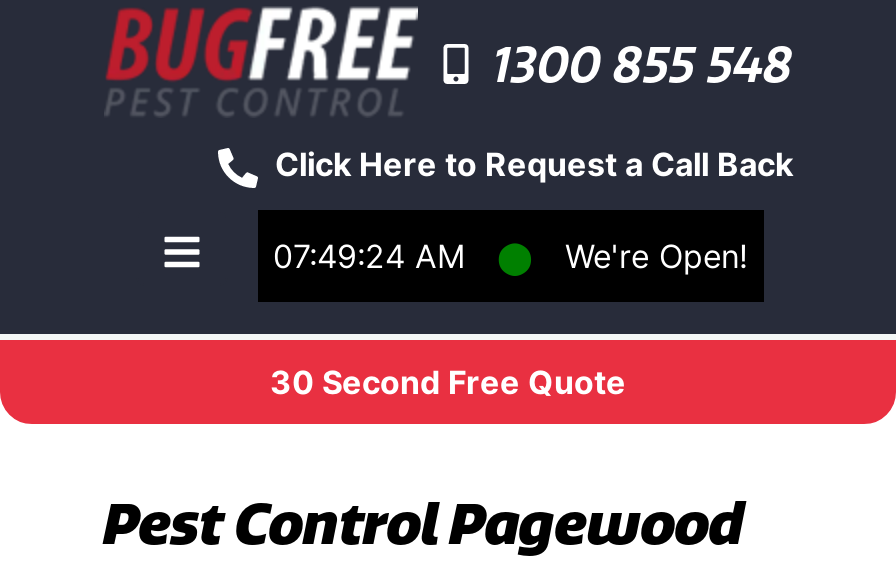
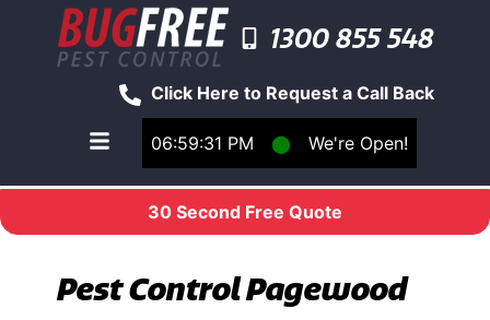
- 07:49:24 AM
+ 06:59:31 PM
